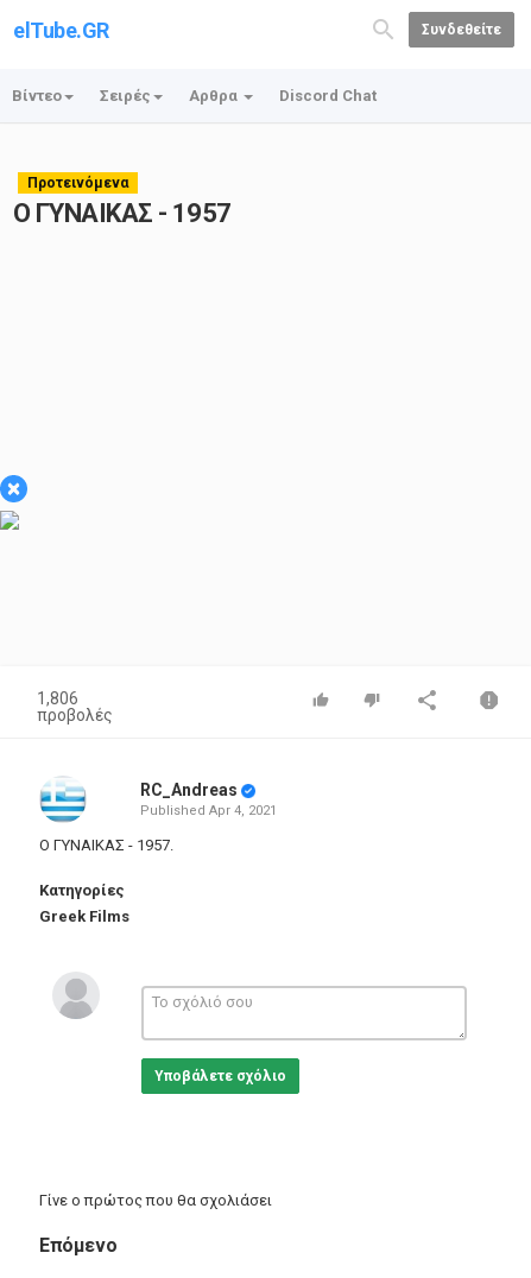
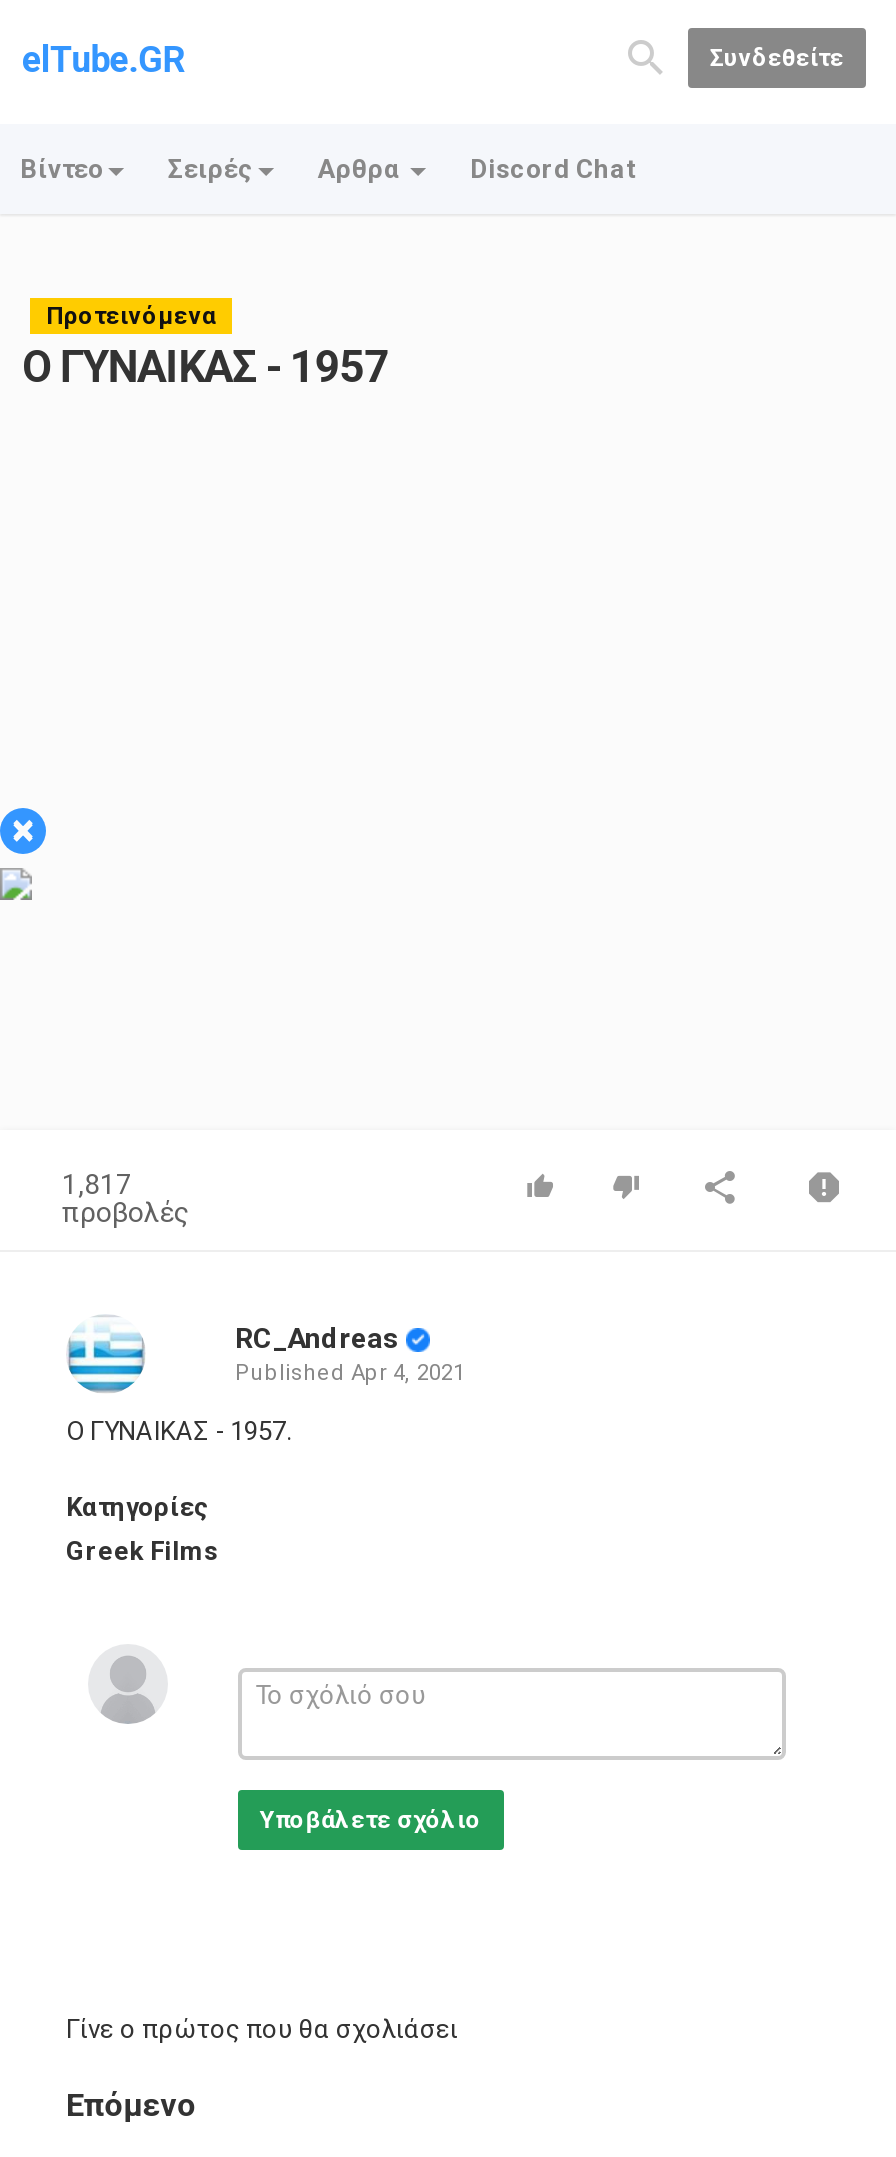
- 1,806
+ 1,817
